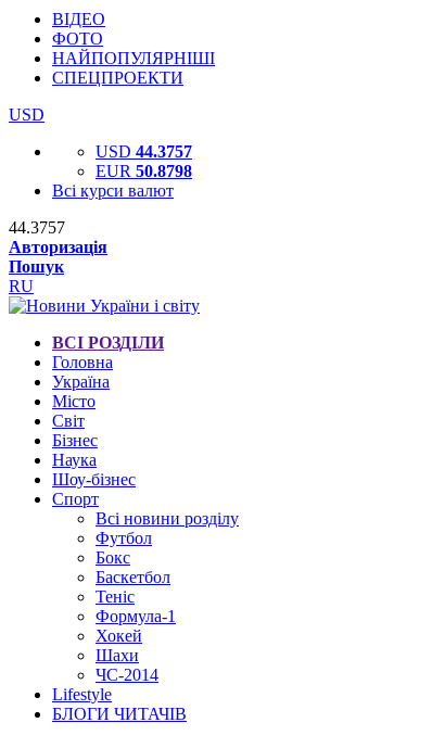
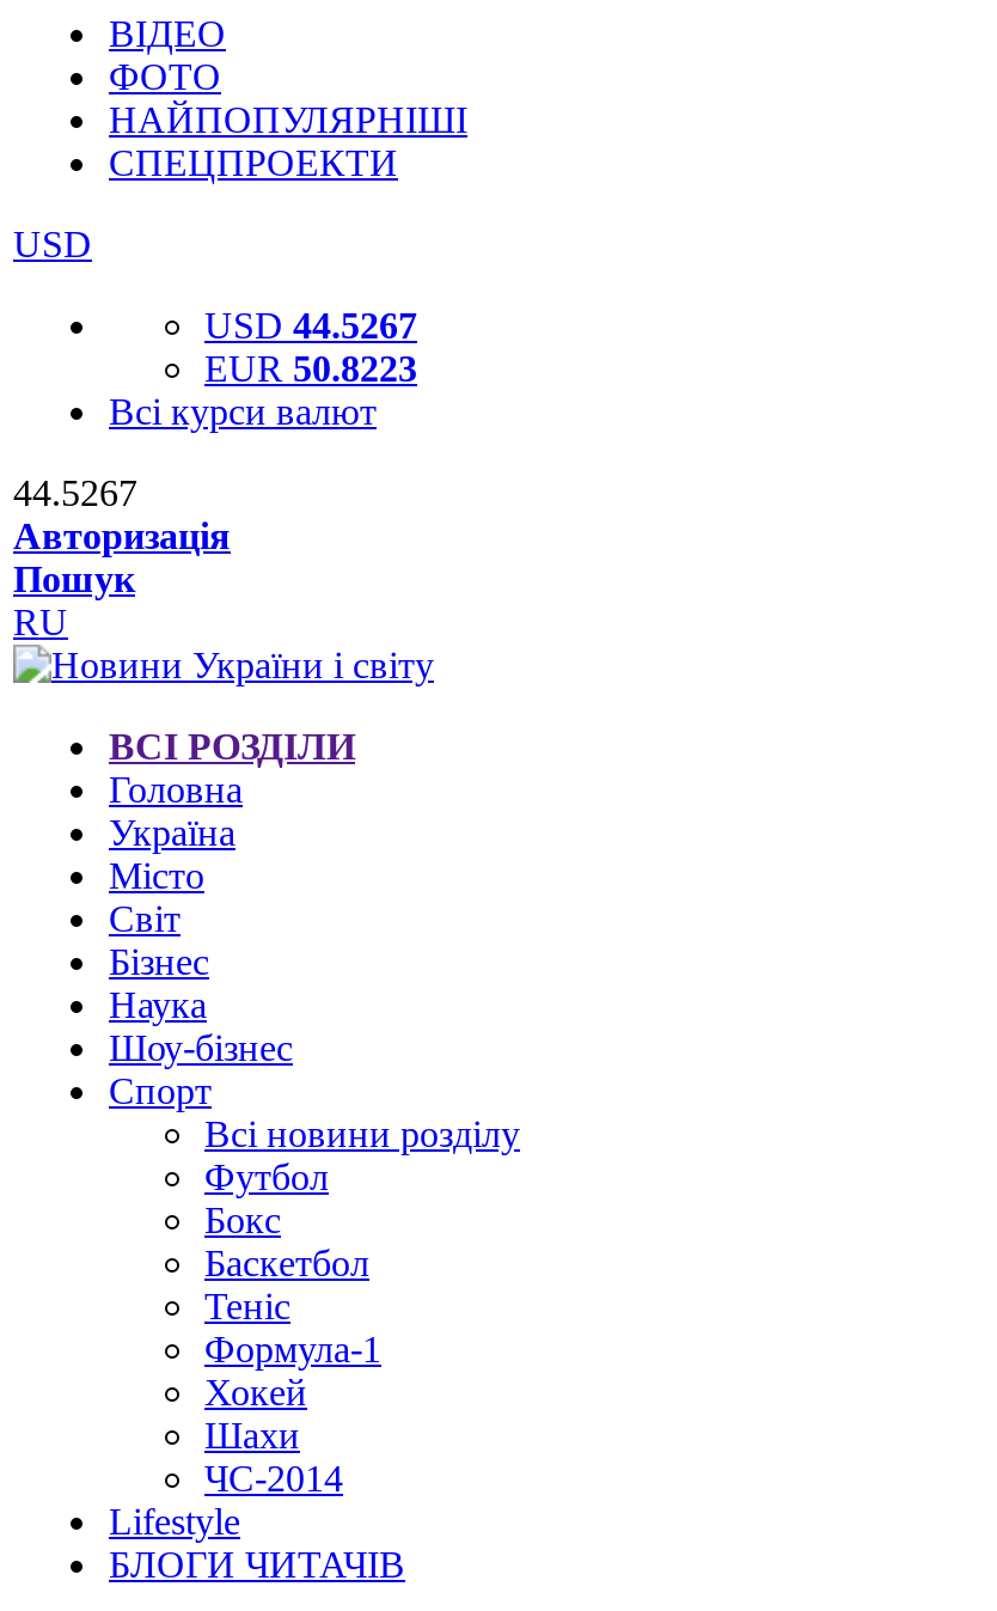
- USD 44.3757
+ USD 44.5267

- EUR 50.8798
+ EUR 50.8223

- 44.3757
+ 44.5267
